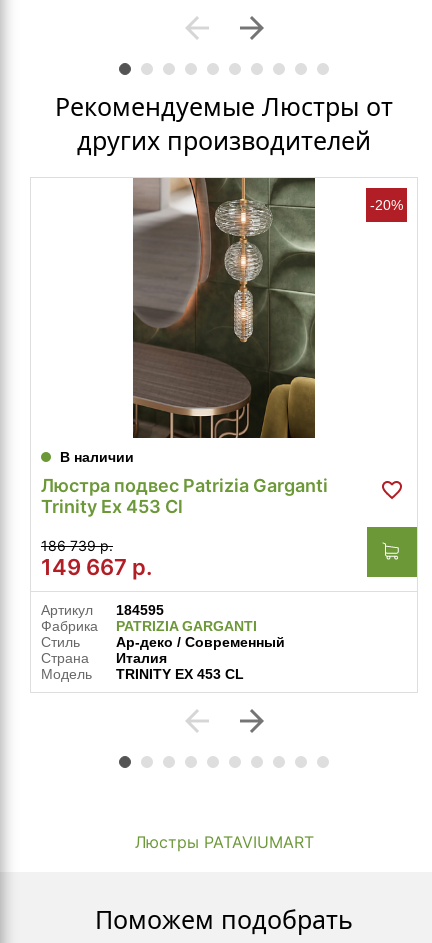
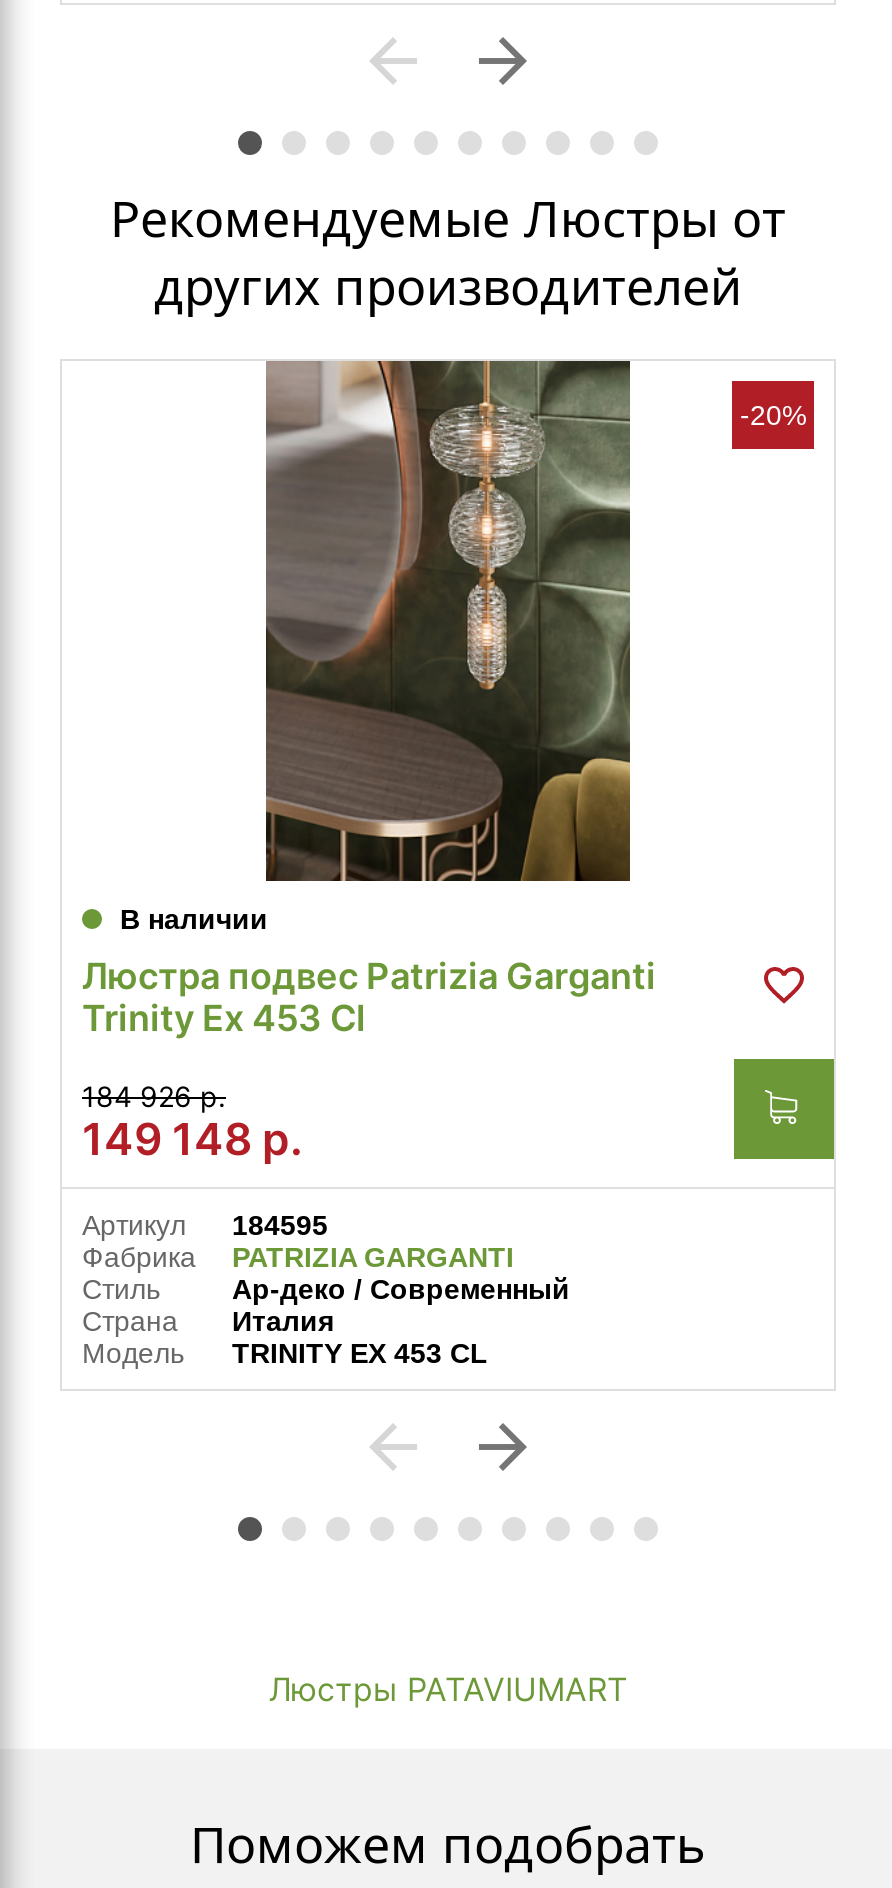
- 186 739 р.
+ 184 926 р.

- 149 667 р.
+ 149 148 р.
